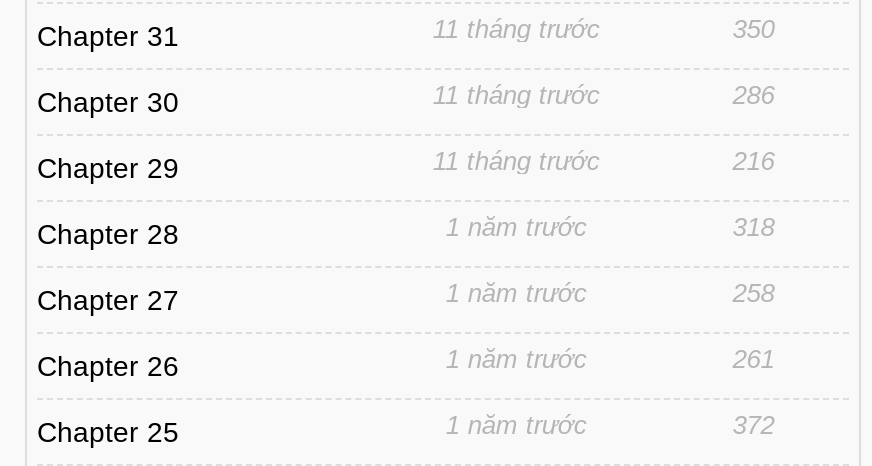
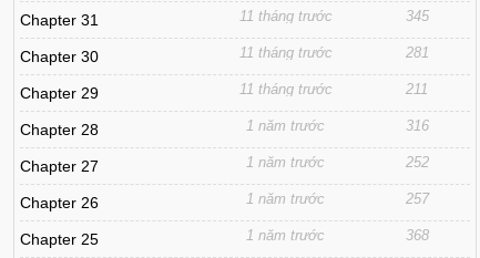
- 350
+ 345

- 286
+ 281

- 216
+ 211

- 318
+ 316

- 258
+ 252

- 261
+ 257

- 372
+ 368
